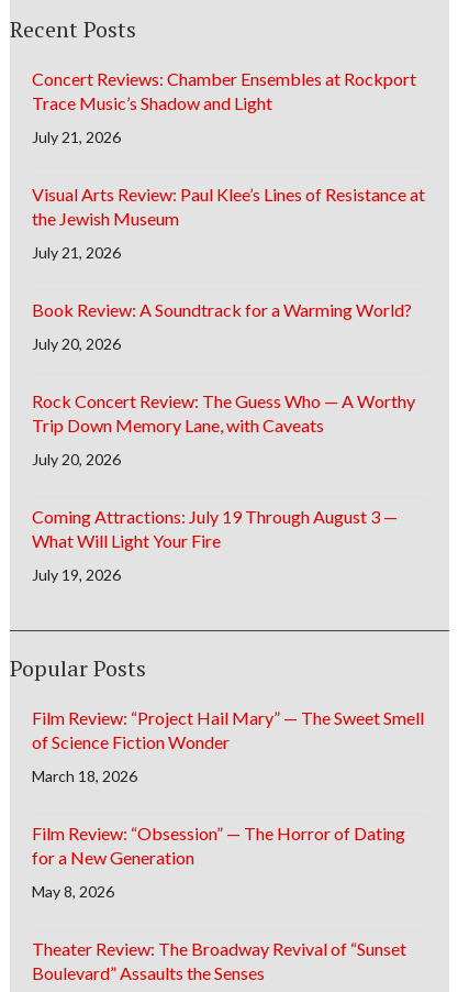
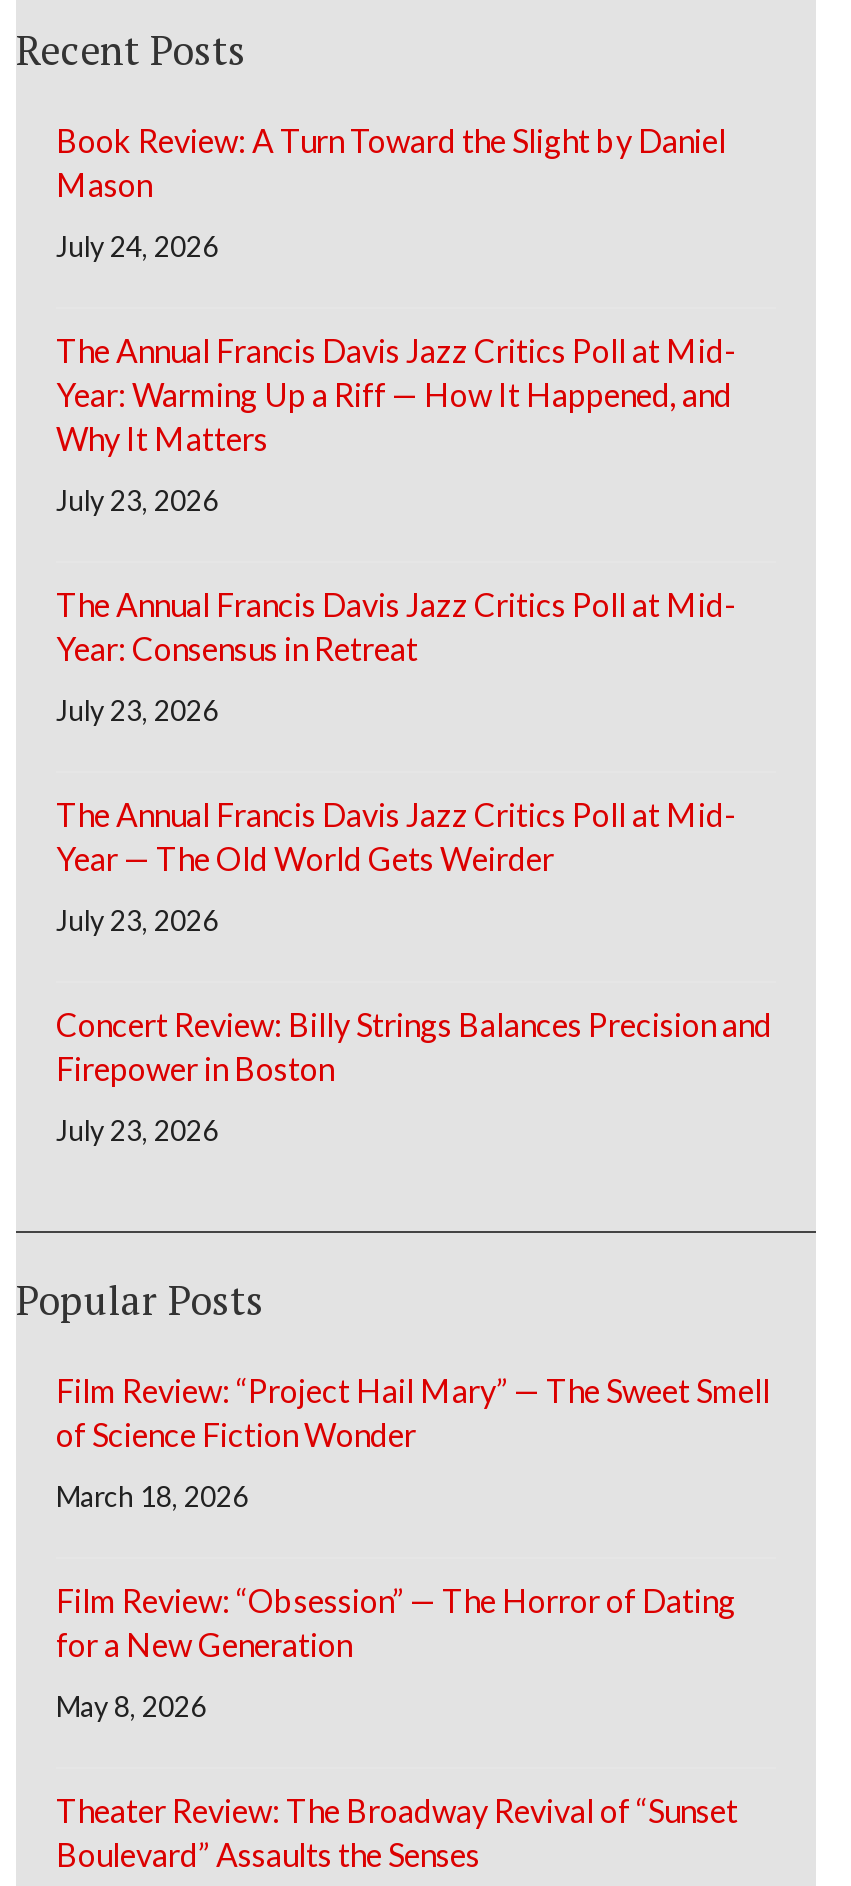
- Concert Reviews: Chamber Ensembles at Rockport
- Trace Music’s Shadow and Light
+ Book Review: A Turn Toward the Slight by Daniel
+ Mason

- July 21, 2026
+ July 24, 2026

- Visual Arts Review: Paul Klee’s Lines of Resistance at
- the Jewish Museum
+ The Annual Francis Davis Jazz Critics Poll at Mid-
+ Year: Warming Up a Riff — How It Happened, and
+ Why It Matters

- July 21, 2026
+ July 23, 2026

- Book Review: A Soundtrack for a Warming World?
+ The Annual Francis Davis Jazz Critics Poll at Mid-
+ Year: Consensus in Retreat

- July 20, 2026
+ July 23, 2026

- Rock Concert Review: The Guess Who — A Worthy
- Trip Down Memory Lane, with Caveats
+ The Annual Francis Davis Jazz Critics Poll at Mid-
+ Year — The Old World Gets Weirder

- July 20, 2026
+ July 23, 2026

- Coming Attractions: July 19 Through August 3 —
- What Will Light Your Fire
+ Concert Review: Billy Strings Balances Precision and
+ Firepower in Boston

- July 19, 2026
+ July 23, 2026
